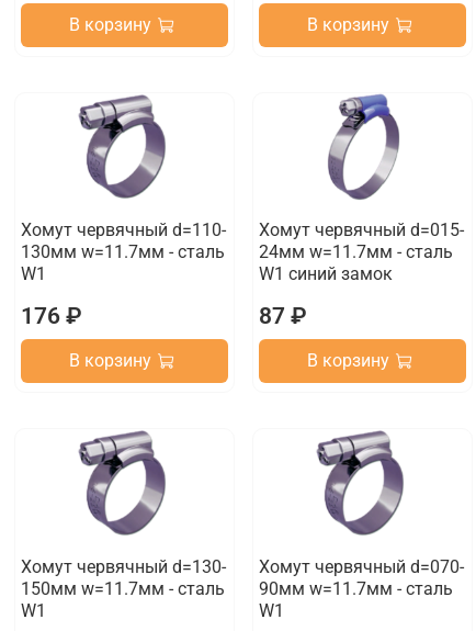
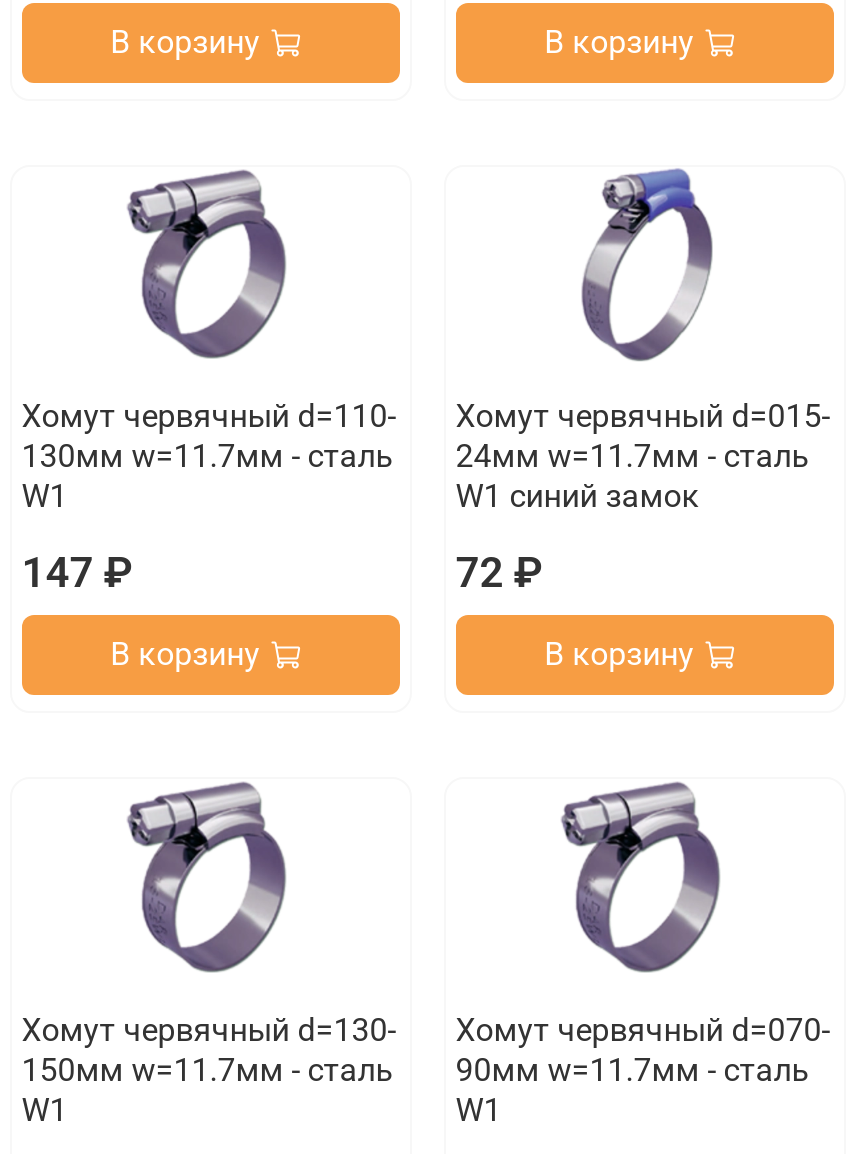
- 176 ₽
+ 147 ₽

- 87 ₽
+ 72 ₽
